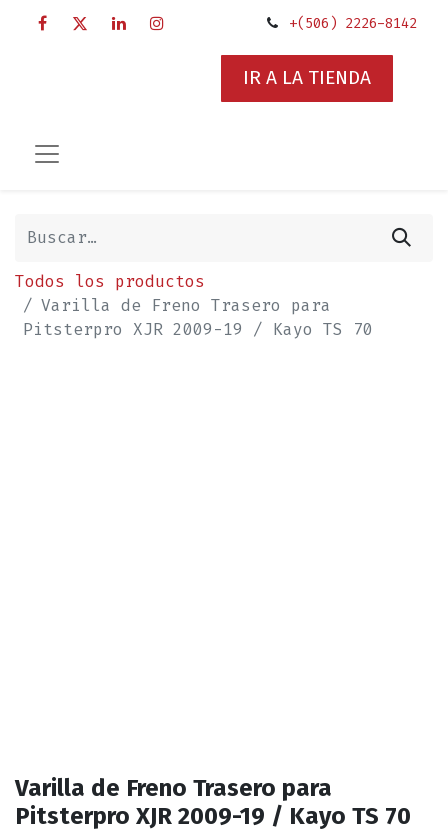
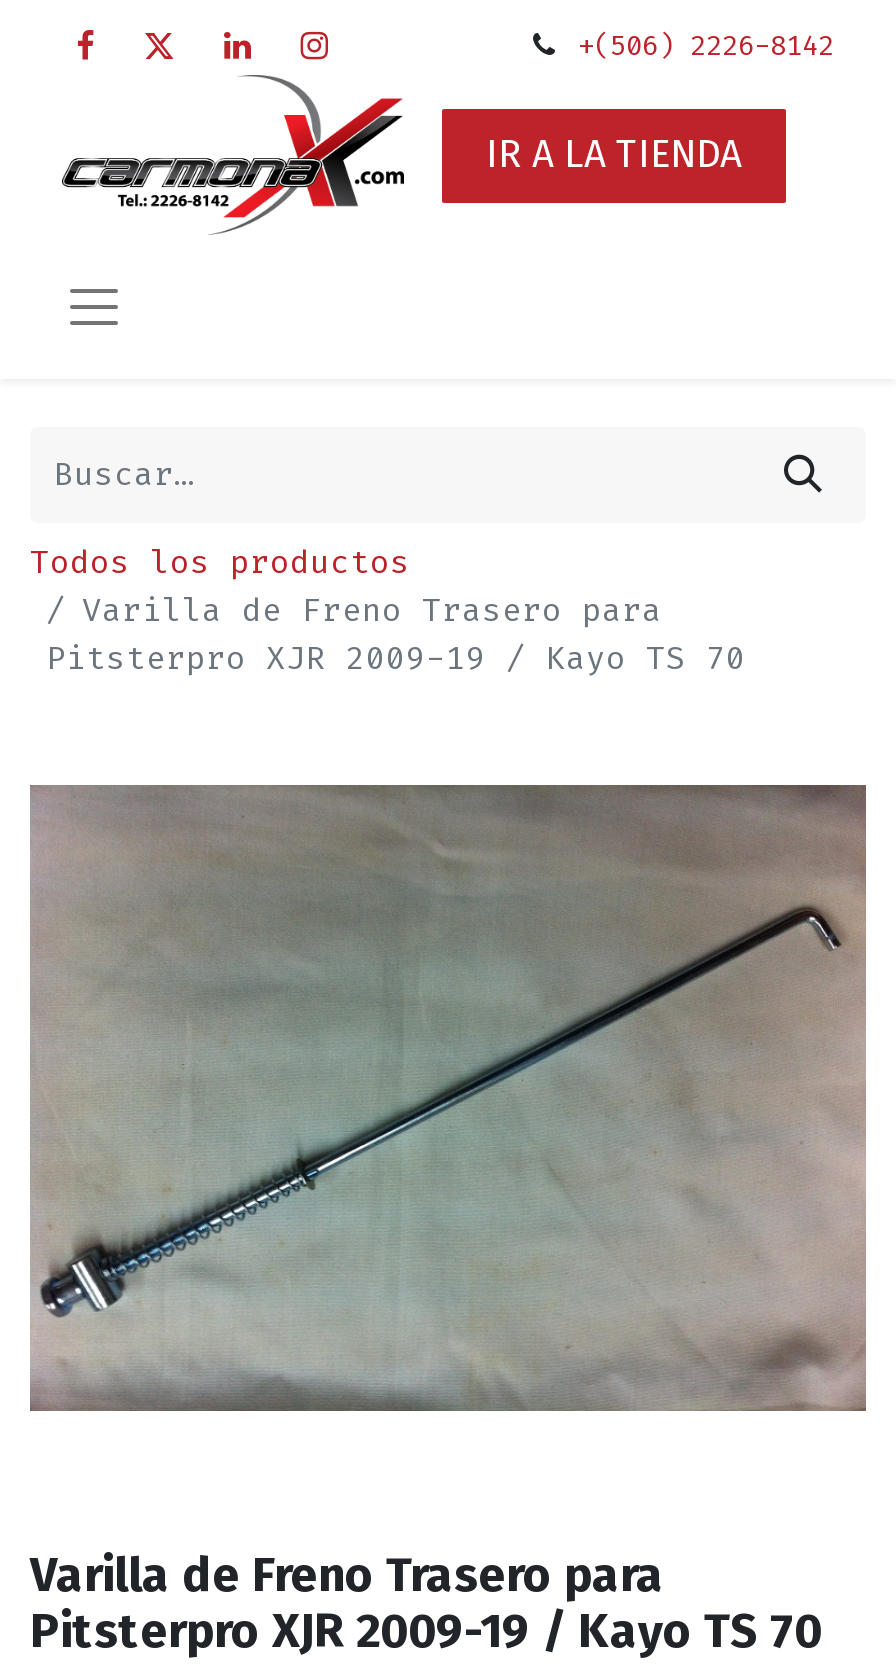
+ [image]

+ [image]
